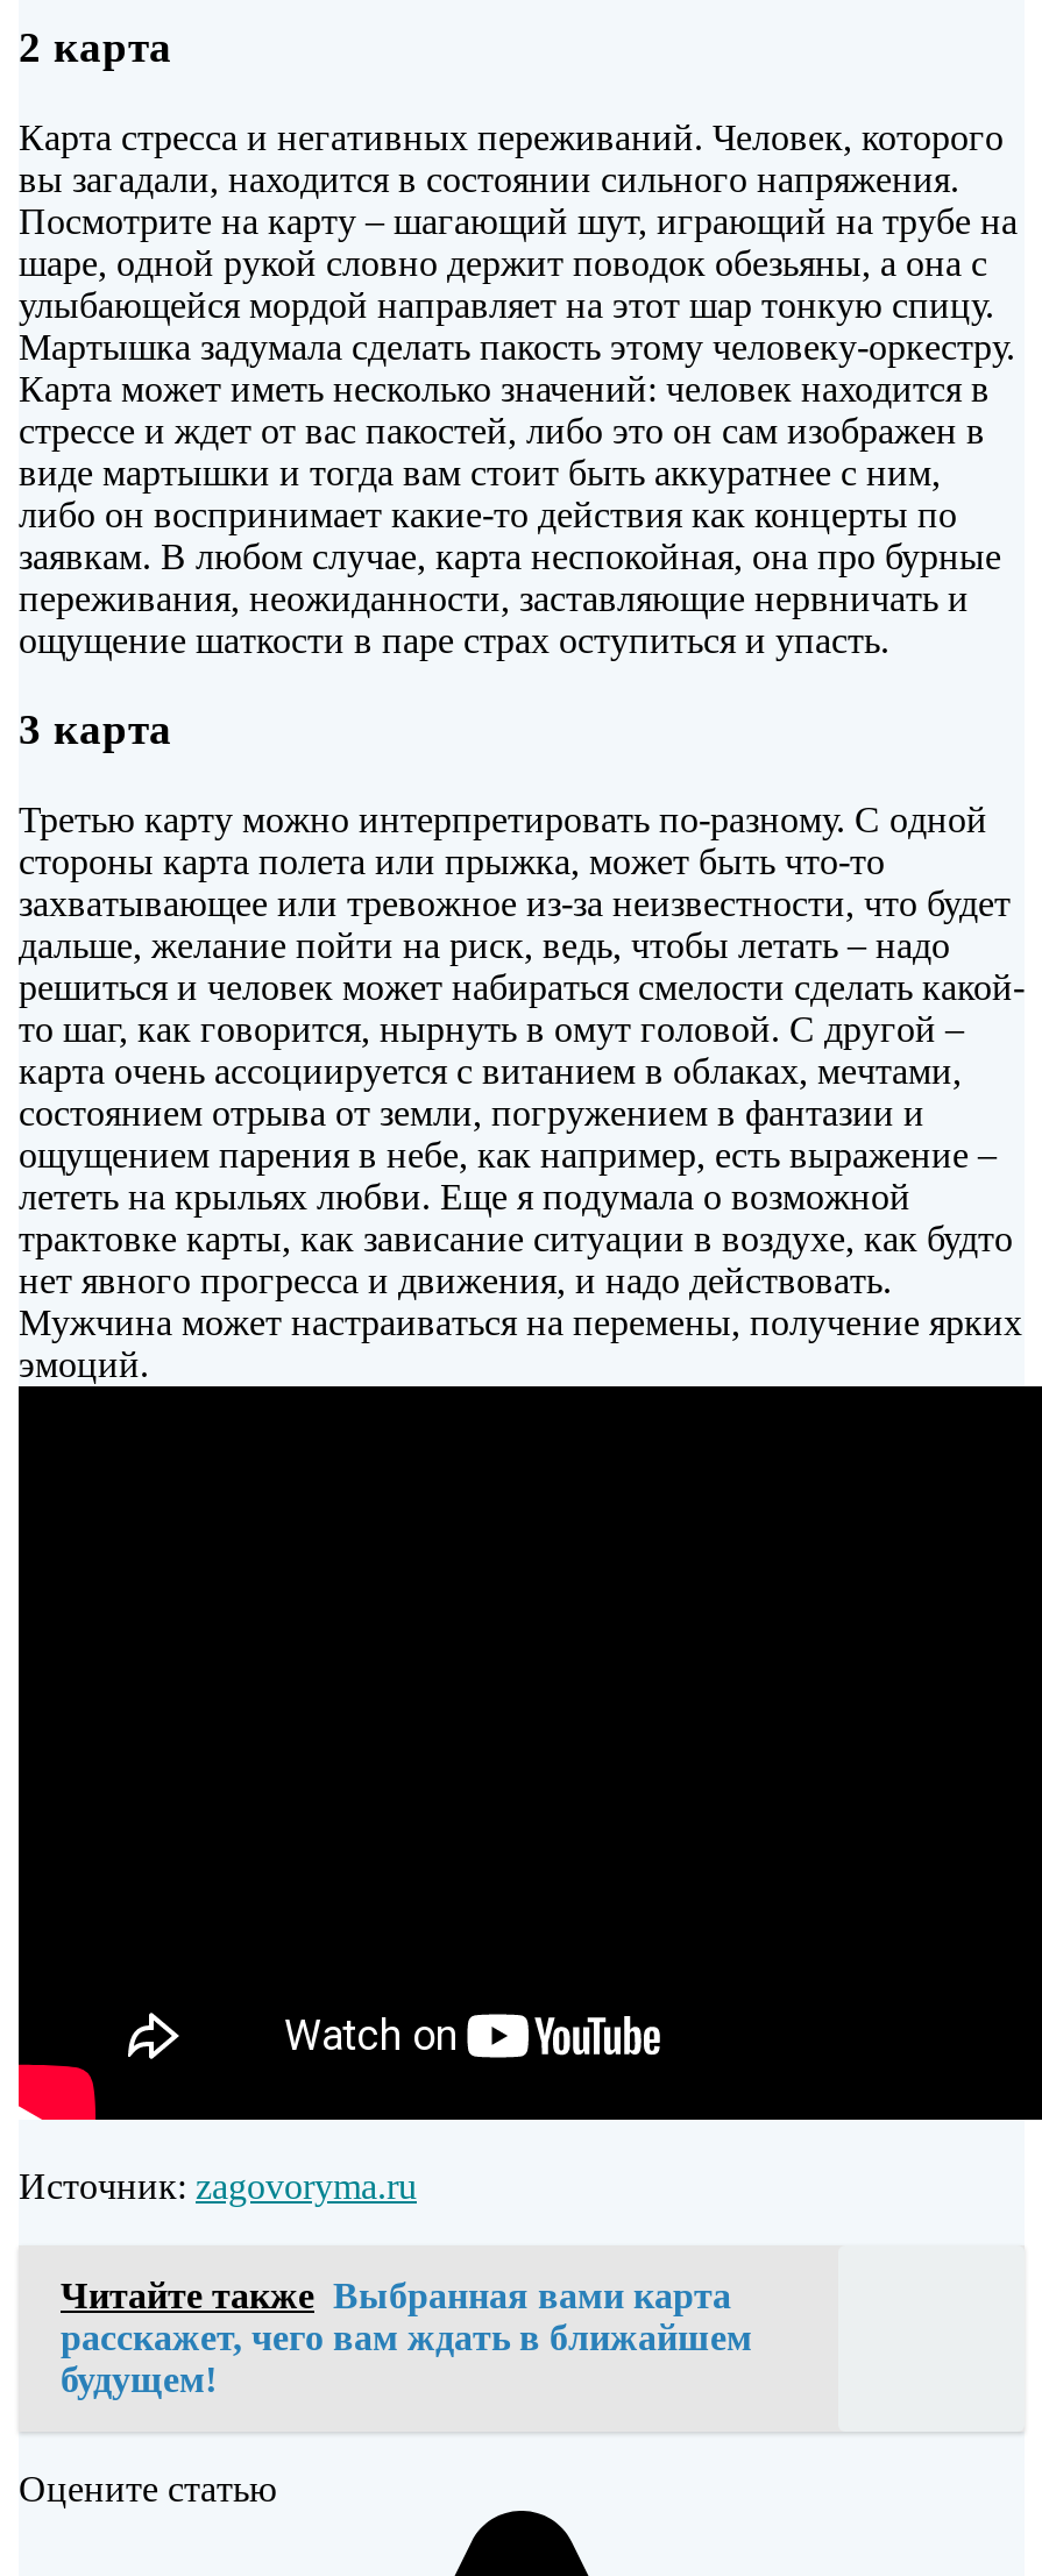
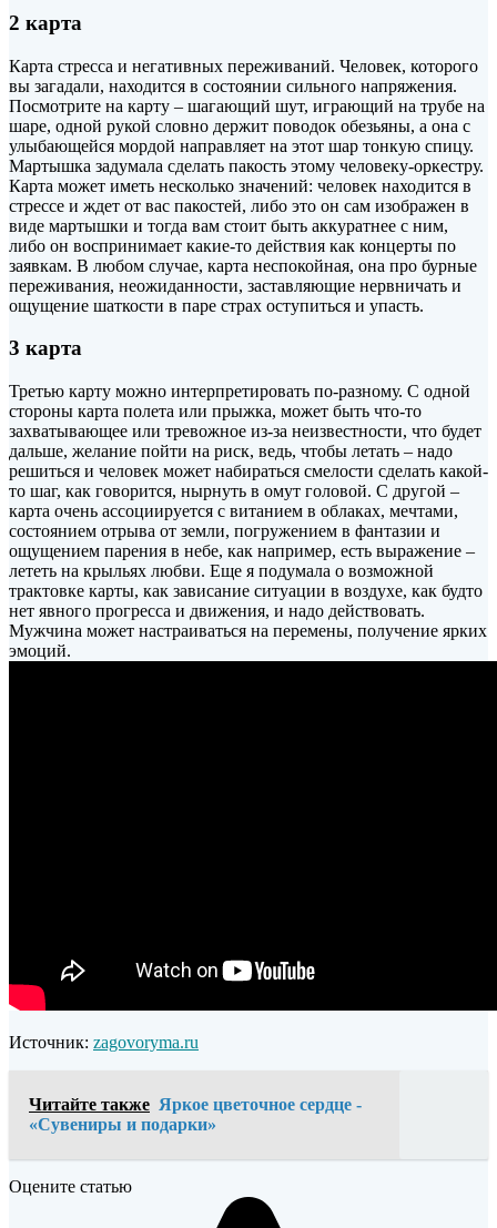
- Читайте также Выбранная вами карта
- расскажет, чего вам ждать в ближайшем
- будущем!
+ Читайте также Яркое цветочное сердце -
+ «Сувениры и подарки»
